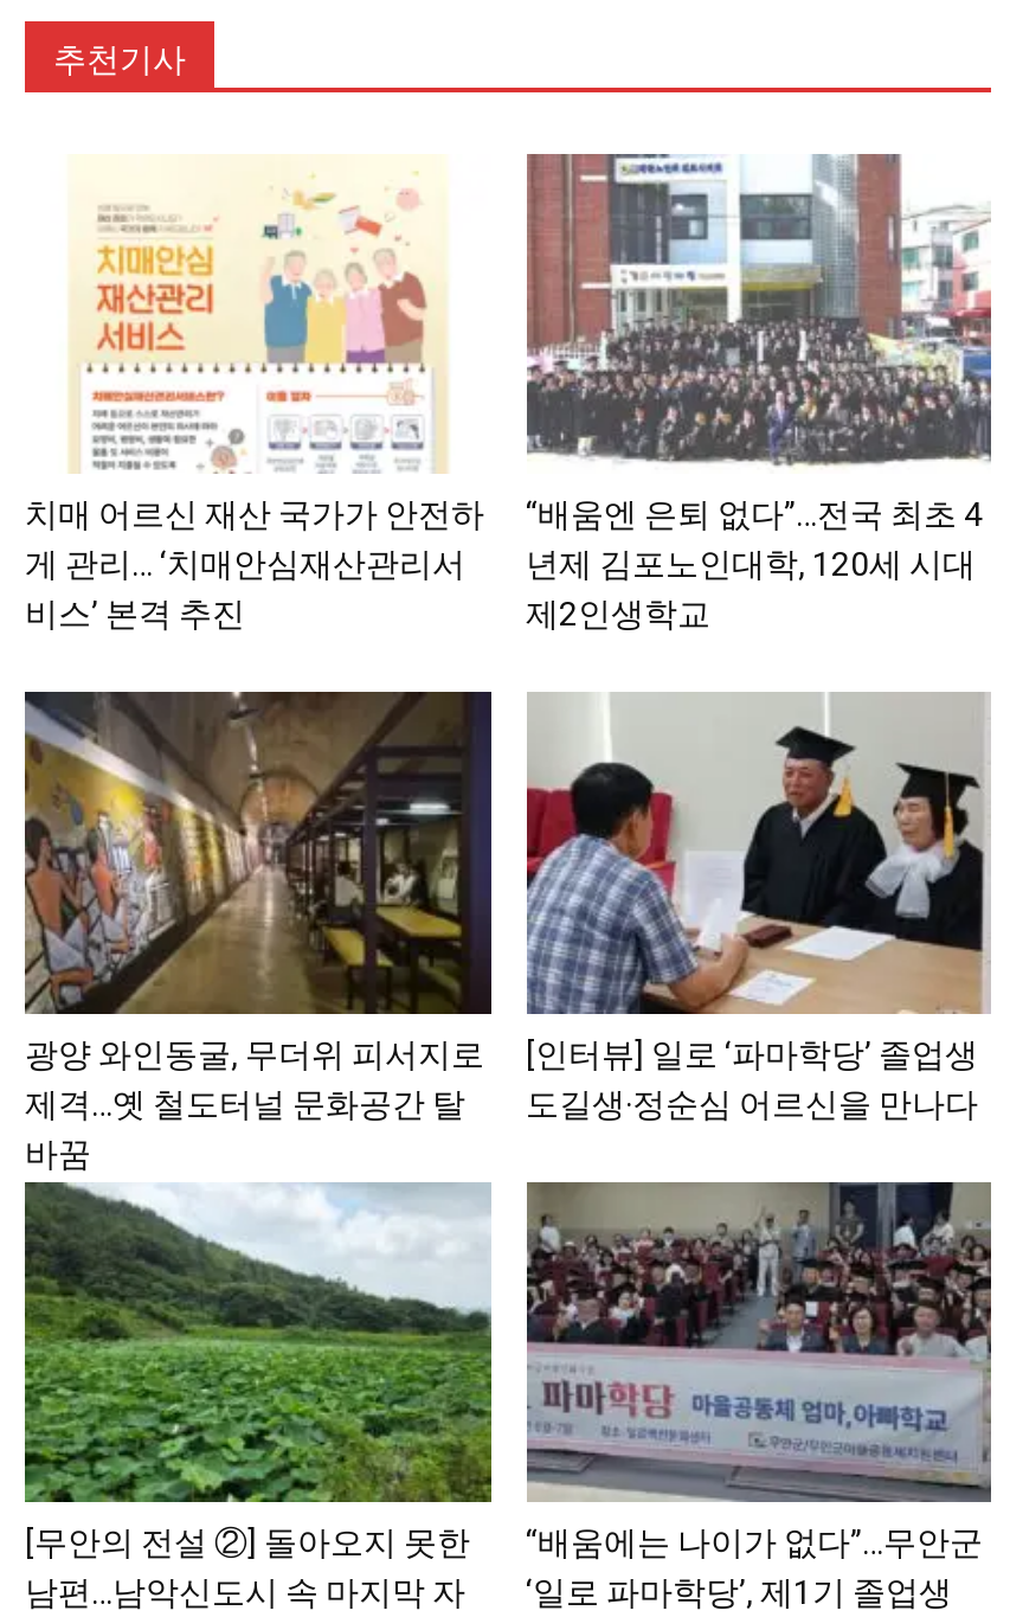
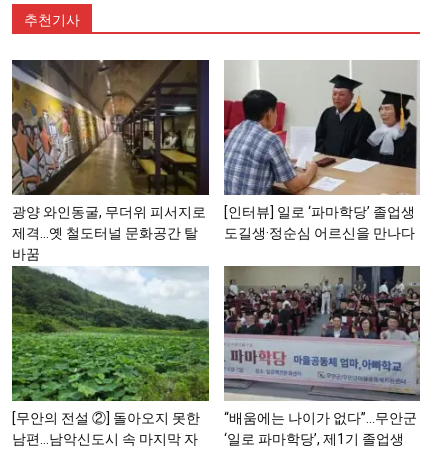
- [image]
- 치매 어르신 재산 국가가 안전하
- 게 관리… ‘치매안심재산관리서
- 비스’ 본격 추진

- [image]
- “배움엔 은퇴 없다”…전국 최초 4
- 년제 김포노인대학, 120세 시대
- 제2인생학교
